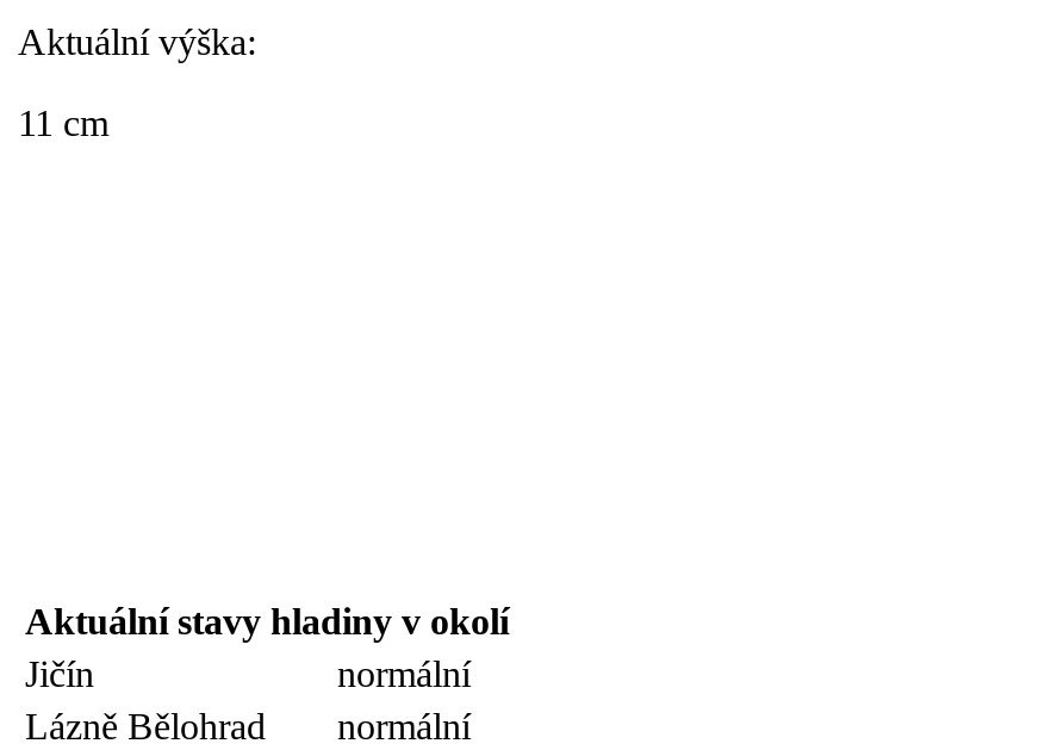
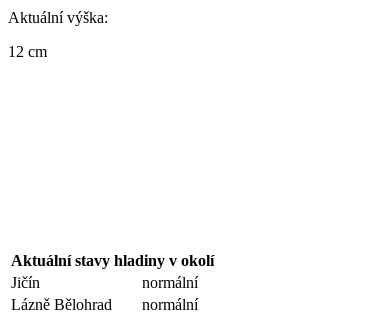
- 11 cm
+ 12 cm
